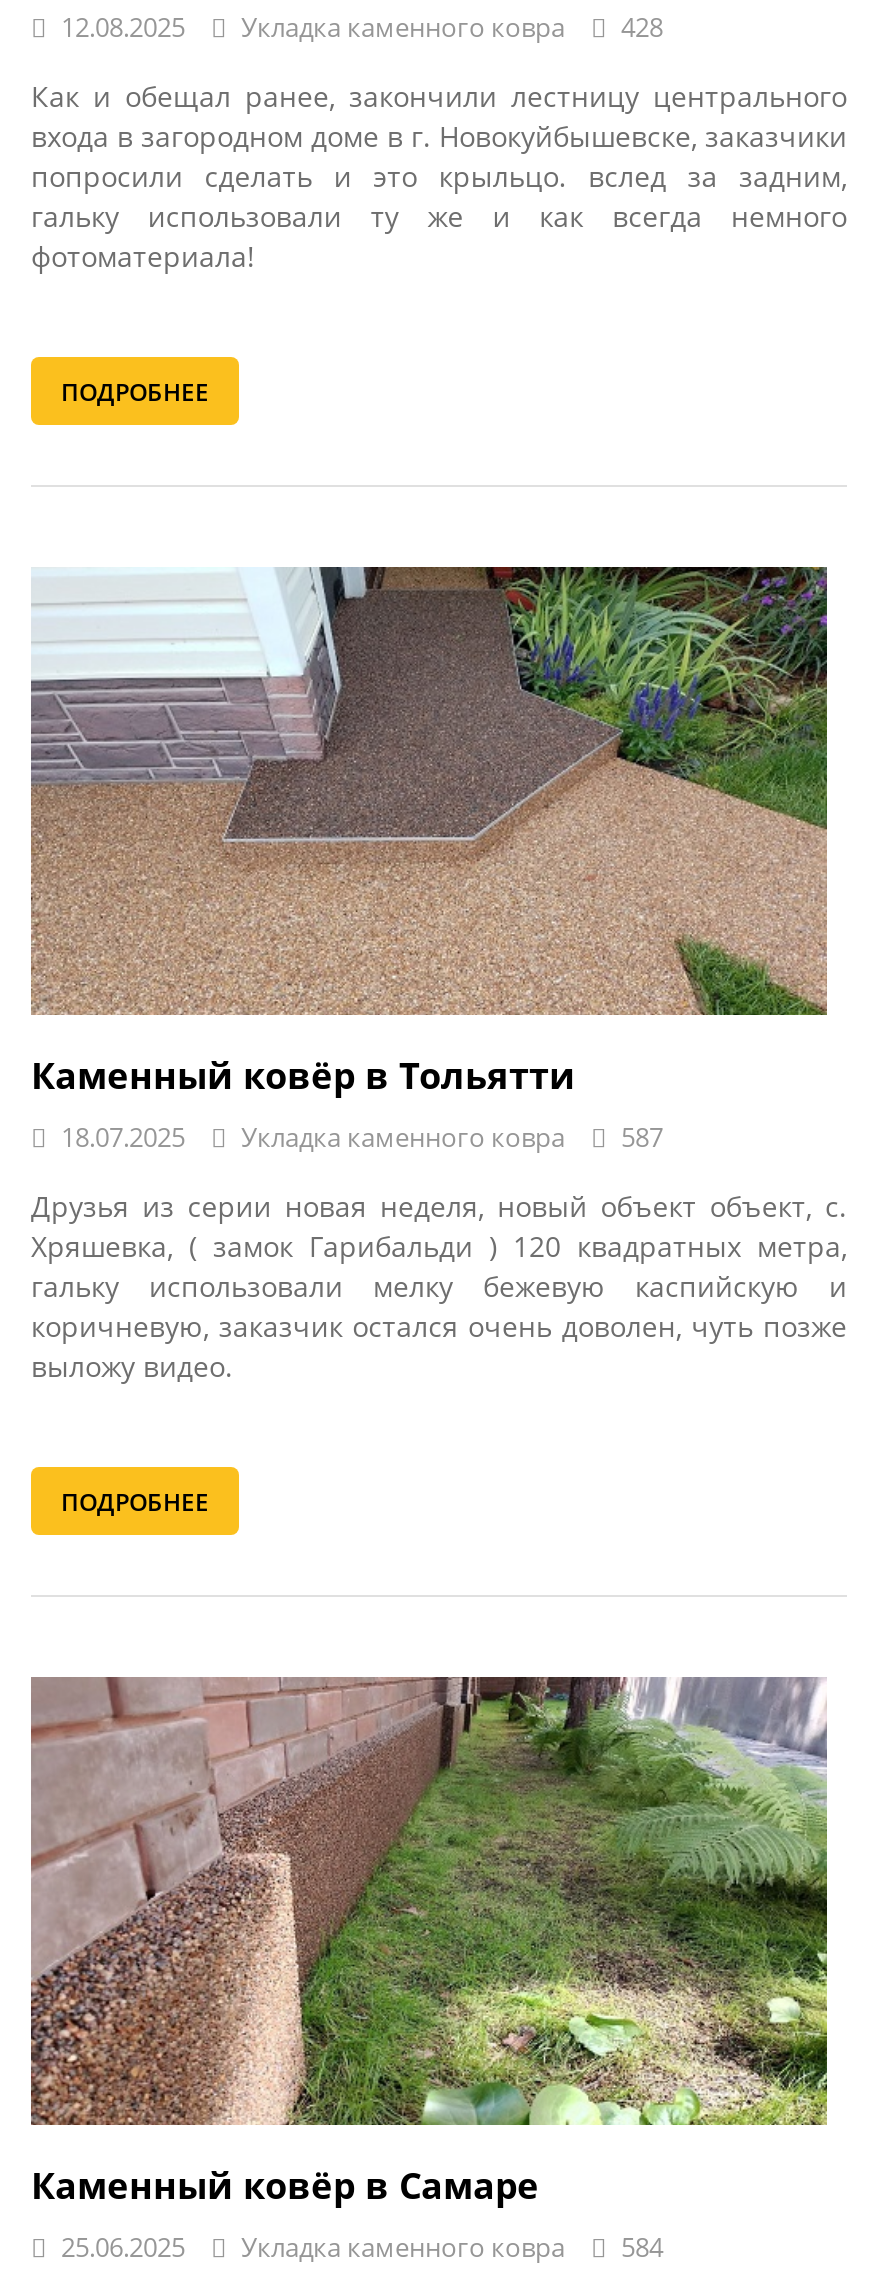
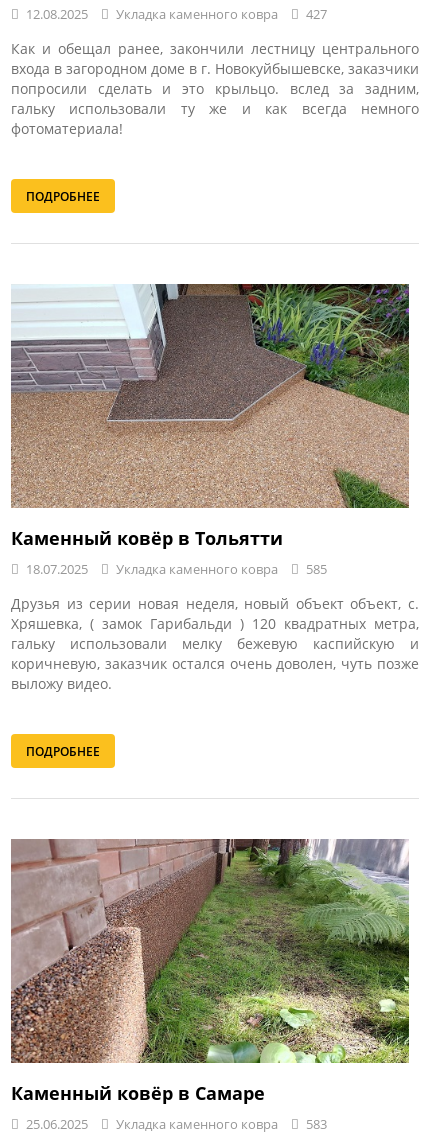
- 12.08.2025 Укладка каменного ковра 428
+ 12.08.2025 Укладка каменного ковра 427

- 18.07.2025 Укладка каменного ковра 587
+ 18.07.2025 Укладка каменного ковра 585

- 25.06.2025 Укладка каменного ковра 584
+ 25.06.2025 Укладка каменного ковра 583
